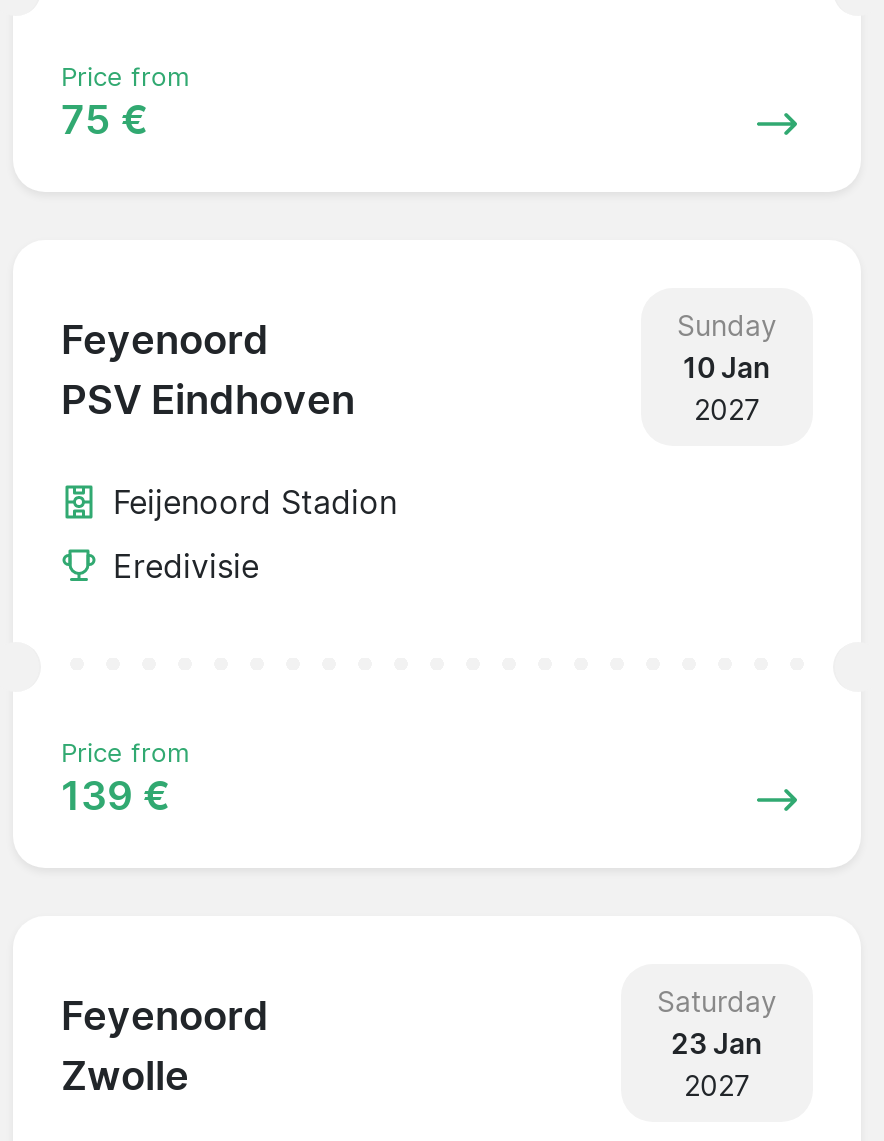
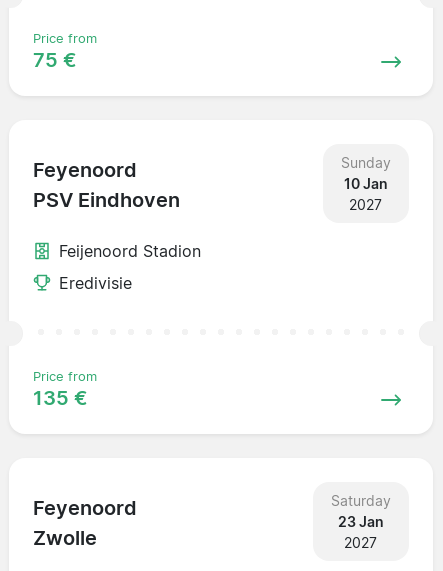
- 139 €
+ 135 €
